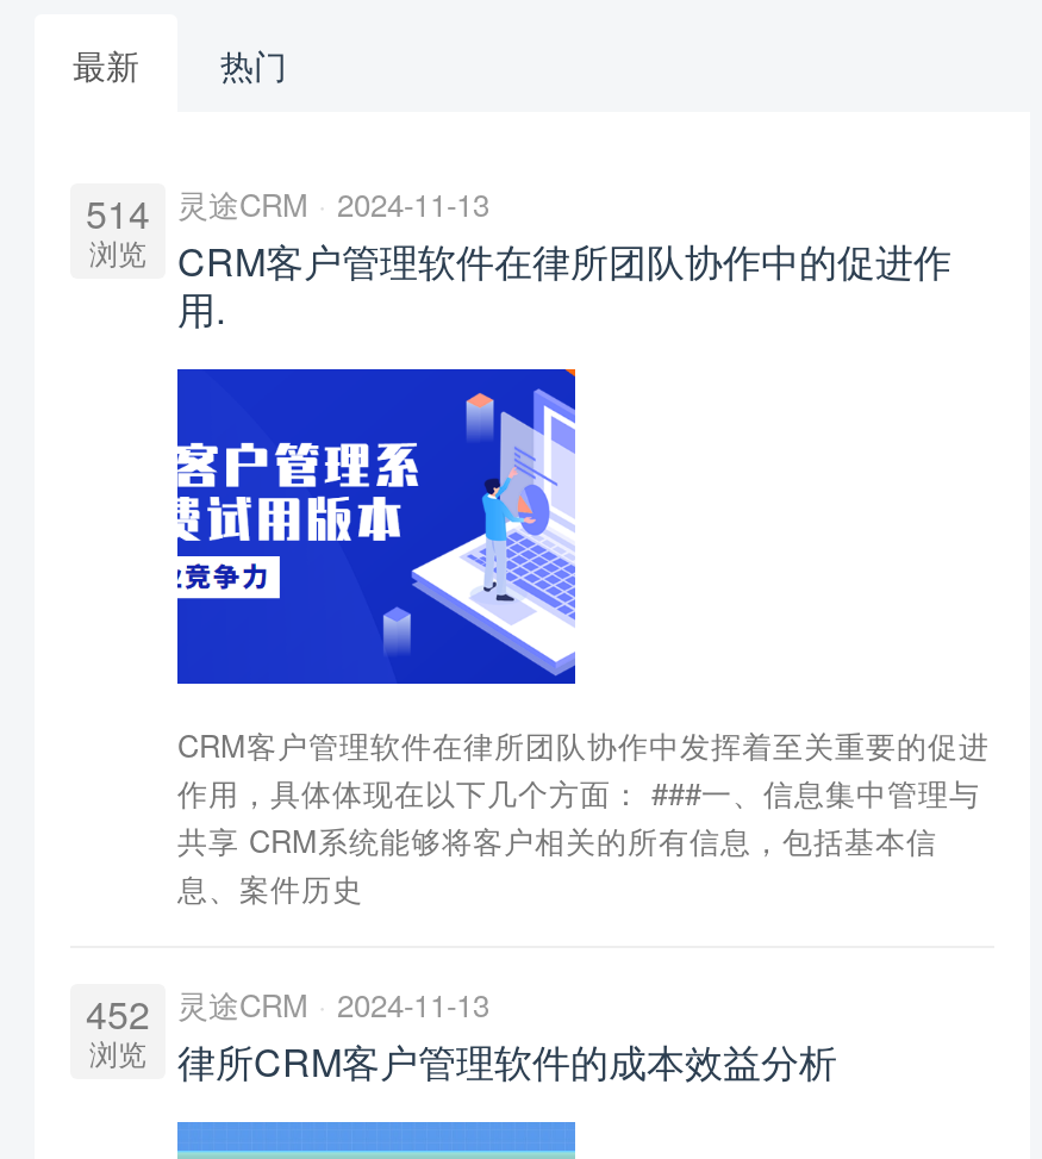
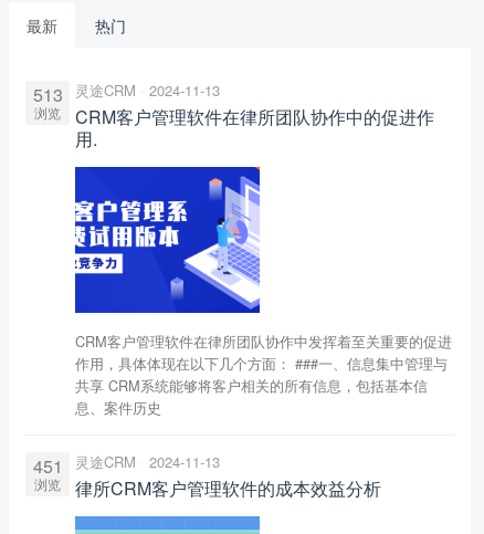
- 514 灵途CRM 2024-11-13
+ 513 灵途CRM 2024-11-13

- 452 灵途CRM 2024-11-13
+ 451 灵途CRM 2024-11-13
